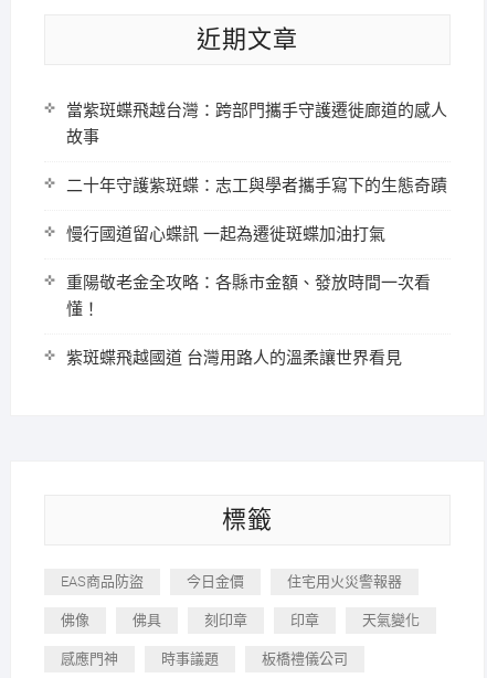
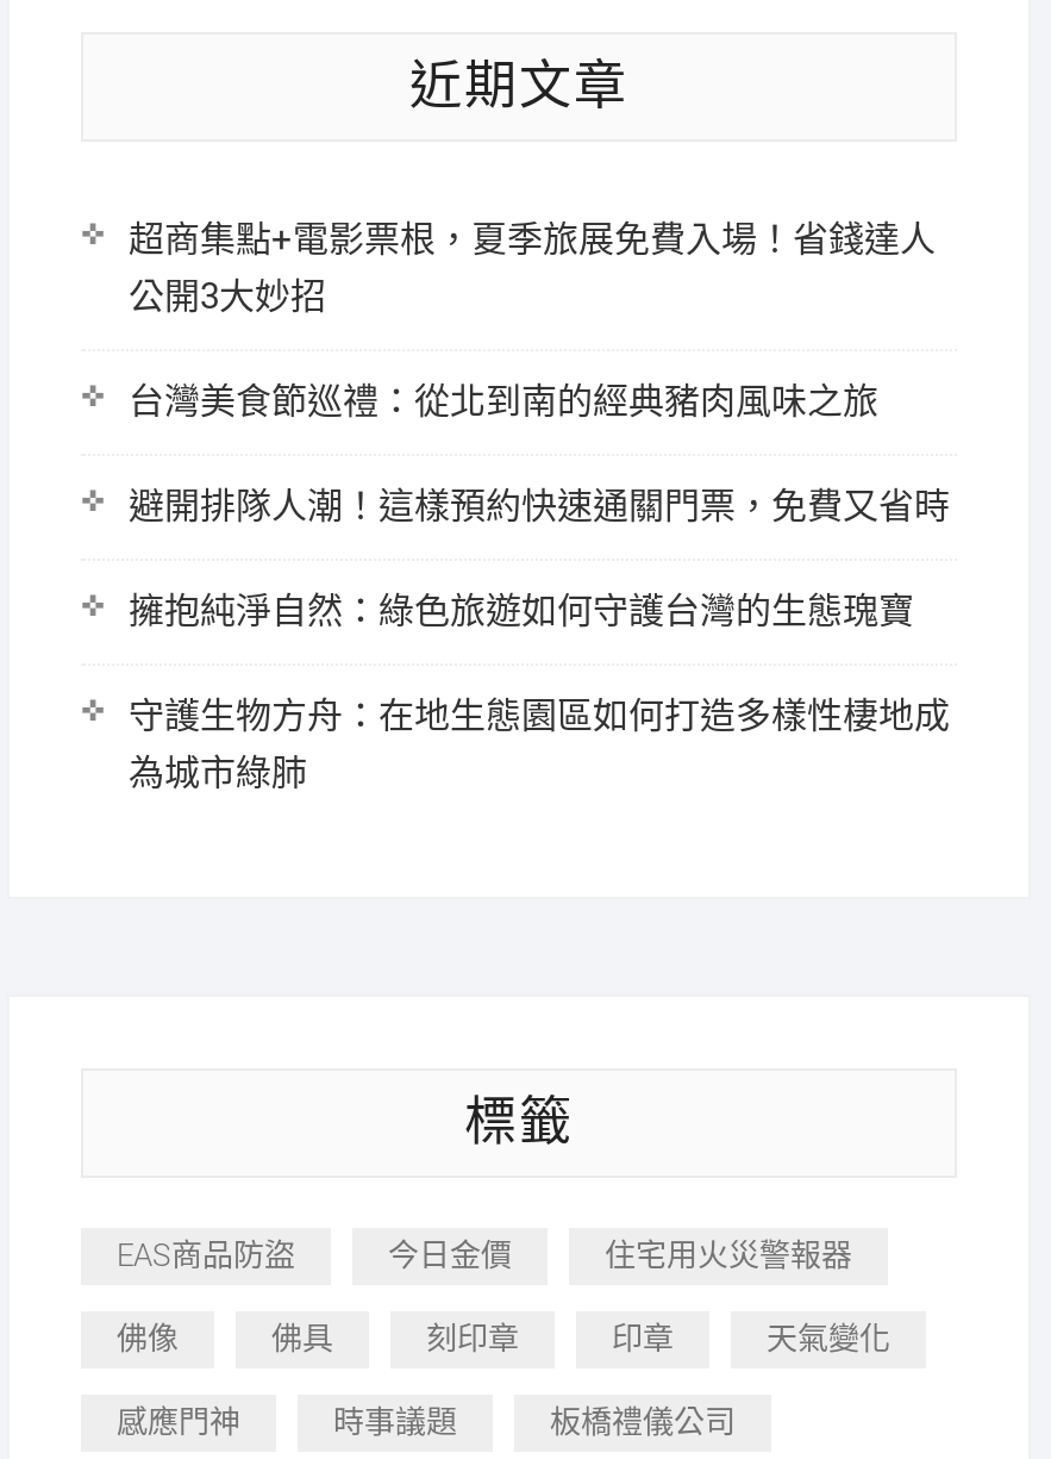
- 當紫斑蝶飛越台灣：跨部門攜手守護遷徙廊道的感人
- 故事
+ 超商集點+電影票根，夏季旅展免費入場！省錢達人
+ 公開3大妙招

- 二十年守護紫斑蝶：志工與學者攜手寫下的生態奇蹟
+ 台灣美食節巡禮：從北到南的經典豬肉風味之旅

- 慢行國道留心蝶訊 一起為遷徙斑蝶加油打氣
+ 避開排隊人潮！這樣預約快速通關門票，免費又省時

- 重陽敬老金全攻略：各縣市金額、發放時間一次看
- 懂！
+ 擁抱純淨自然：綠色旅遊如何守護台灣的生態瑰寶

- 紫斑蝶飛越國道 台灣用路人的溫柔讓世界看見
+ 守護生物方舟：在地生態園區如何打造多樣性棲地成
+ 為城市綠肺
